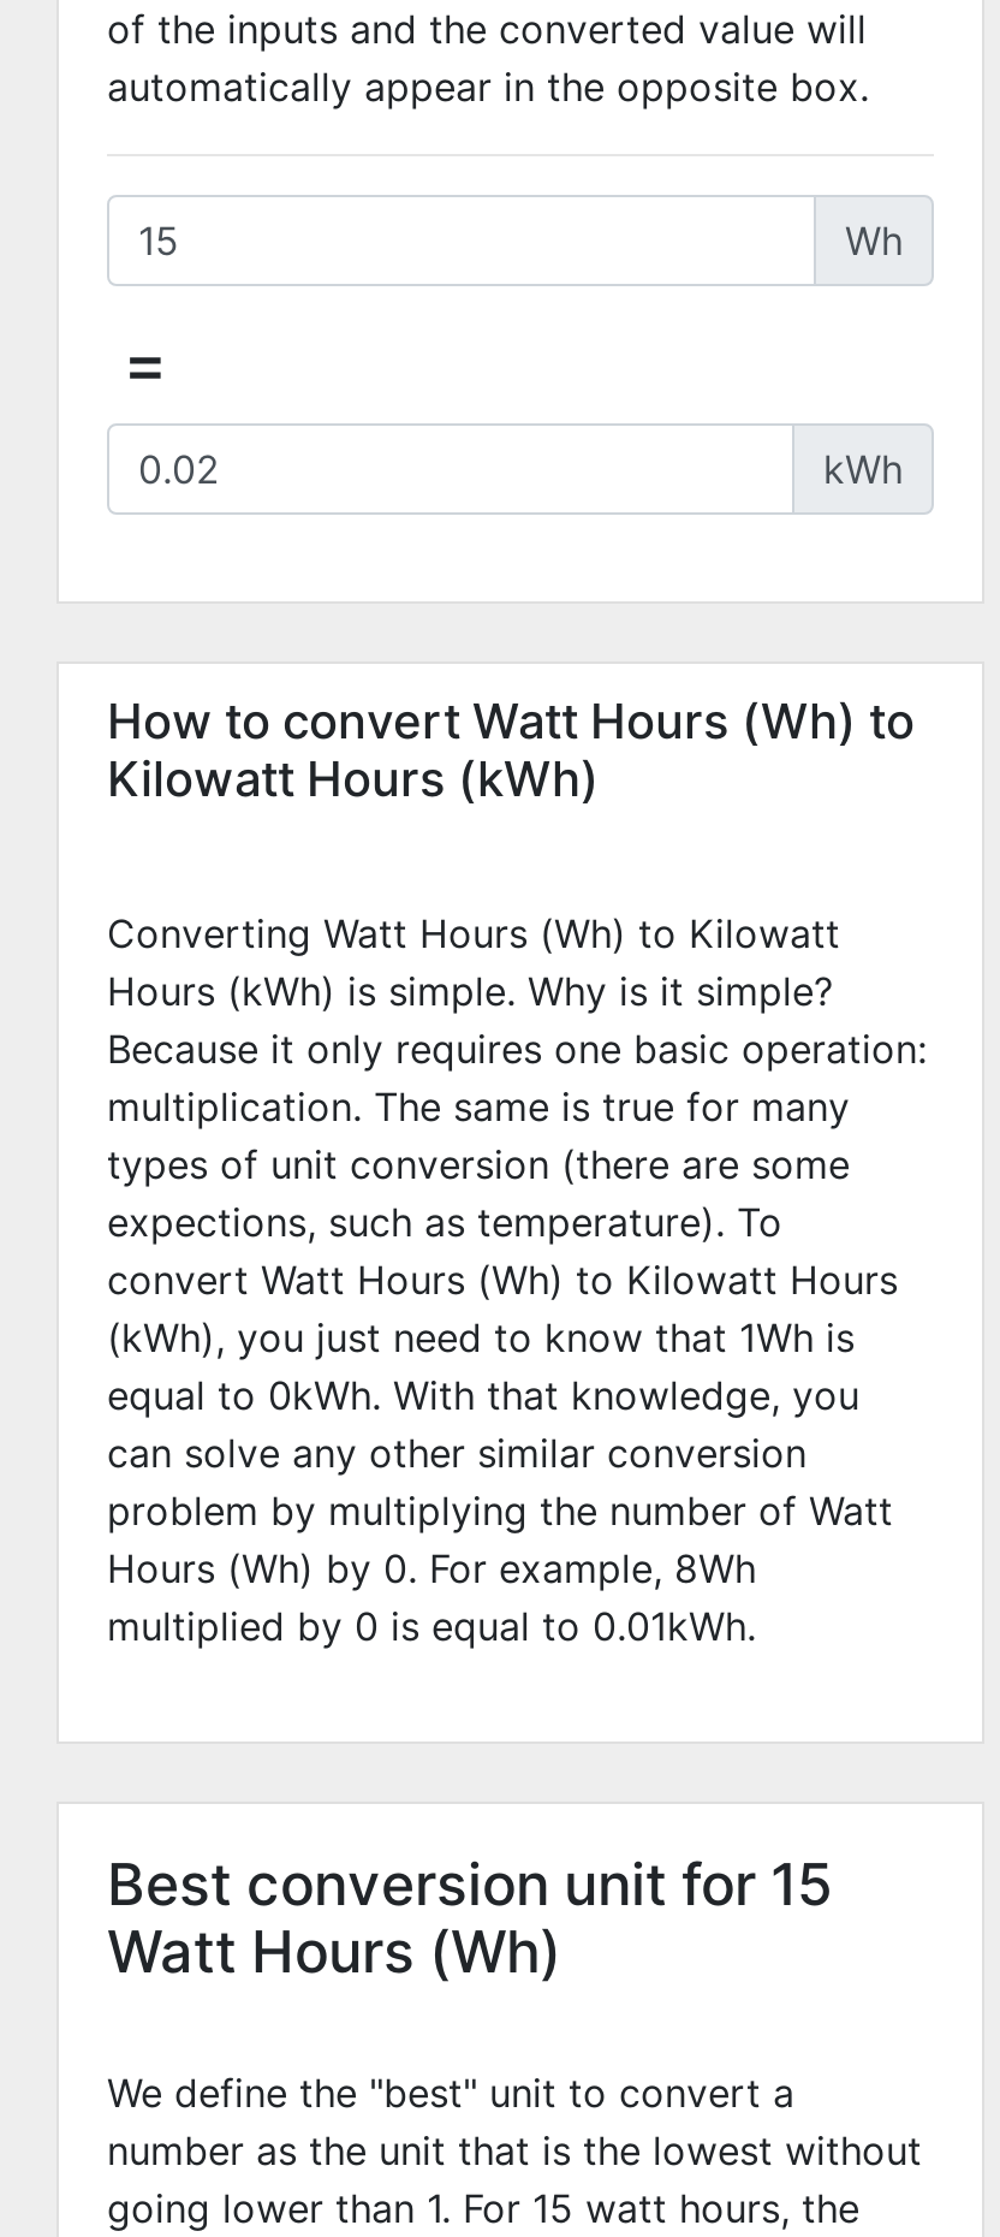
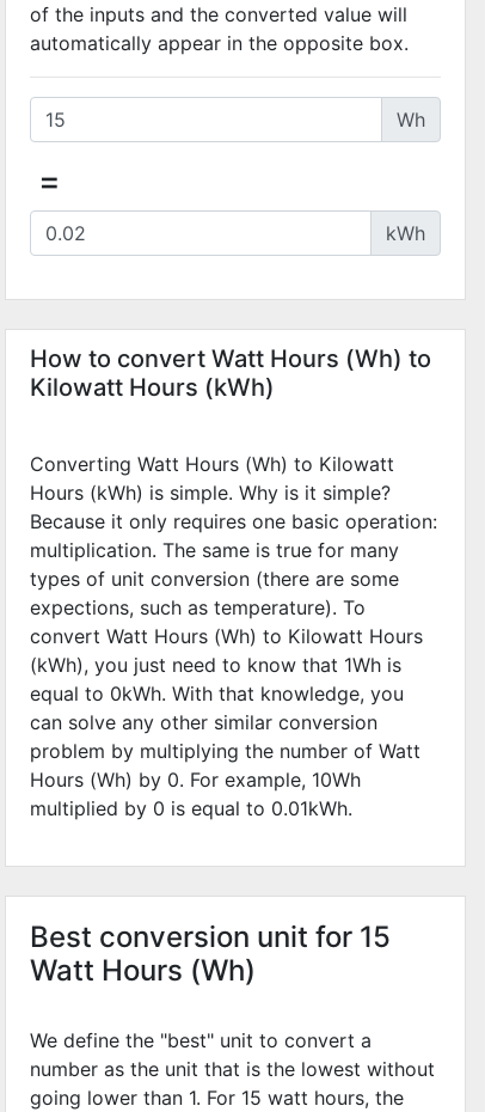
- Hours (Wh) by 0. For example, 8Wh
+ Hours (Wh) by 0. For example, 10Wh
